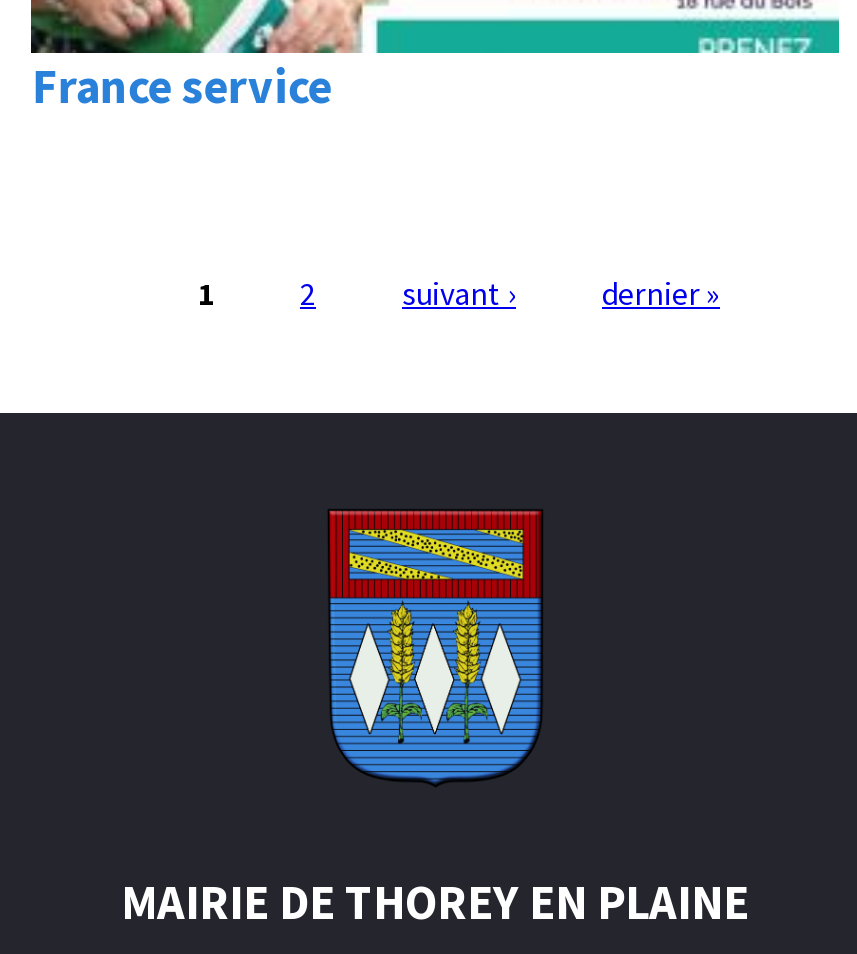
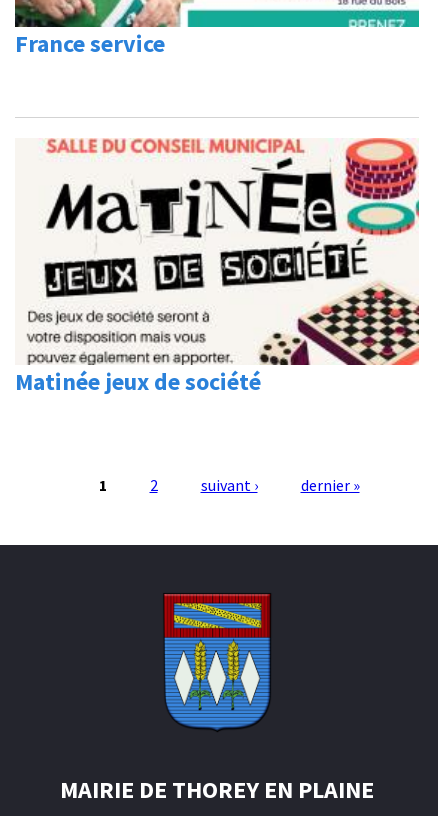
+ [image]
+ Matinée jeux de société
